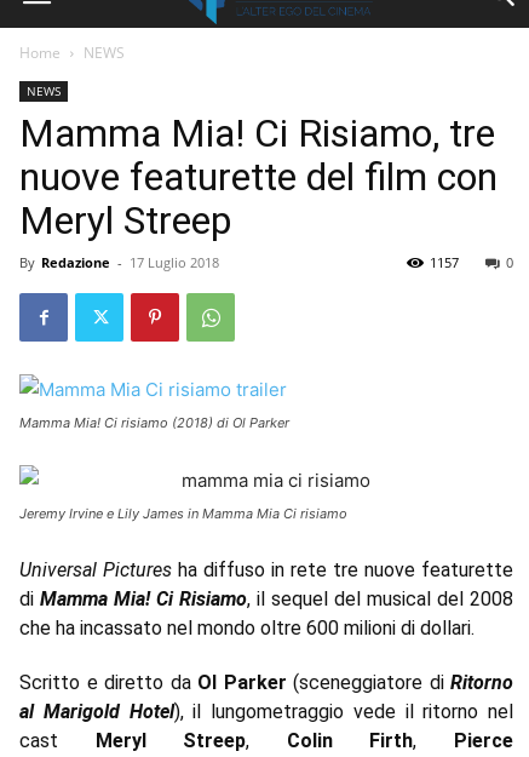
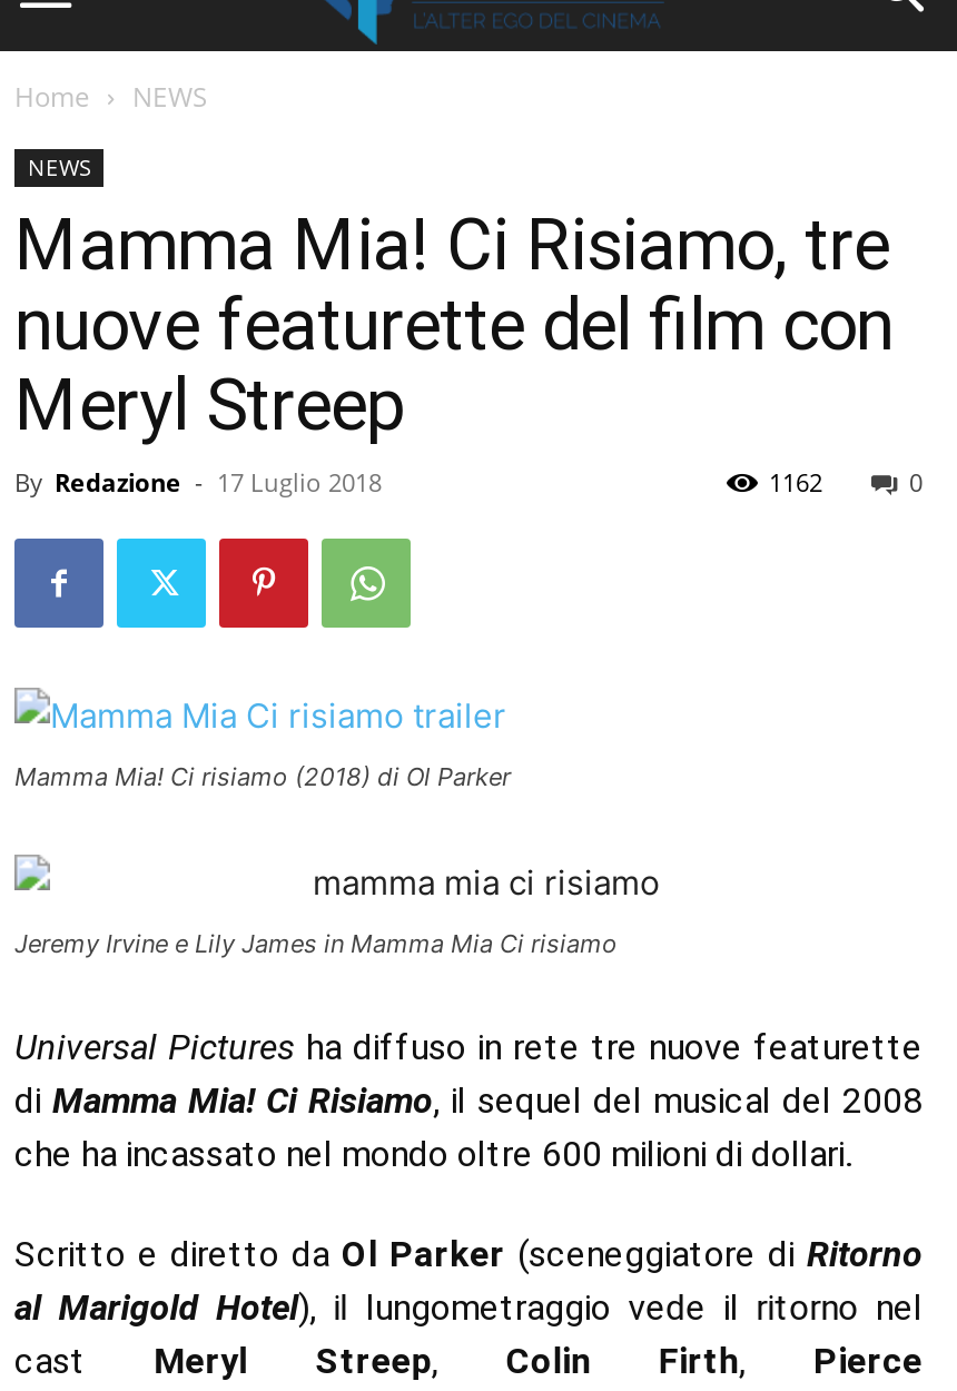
- 1157
+ 1162
